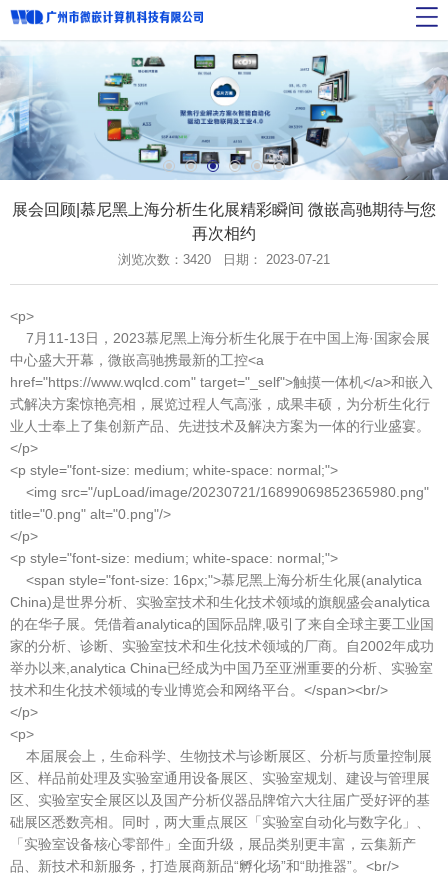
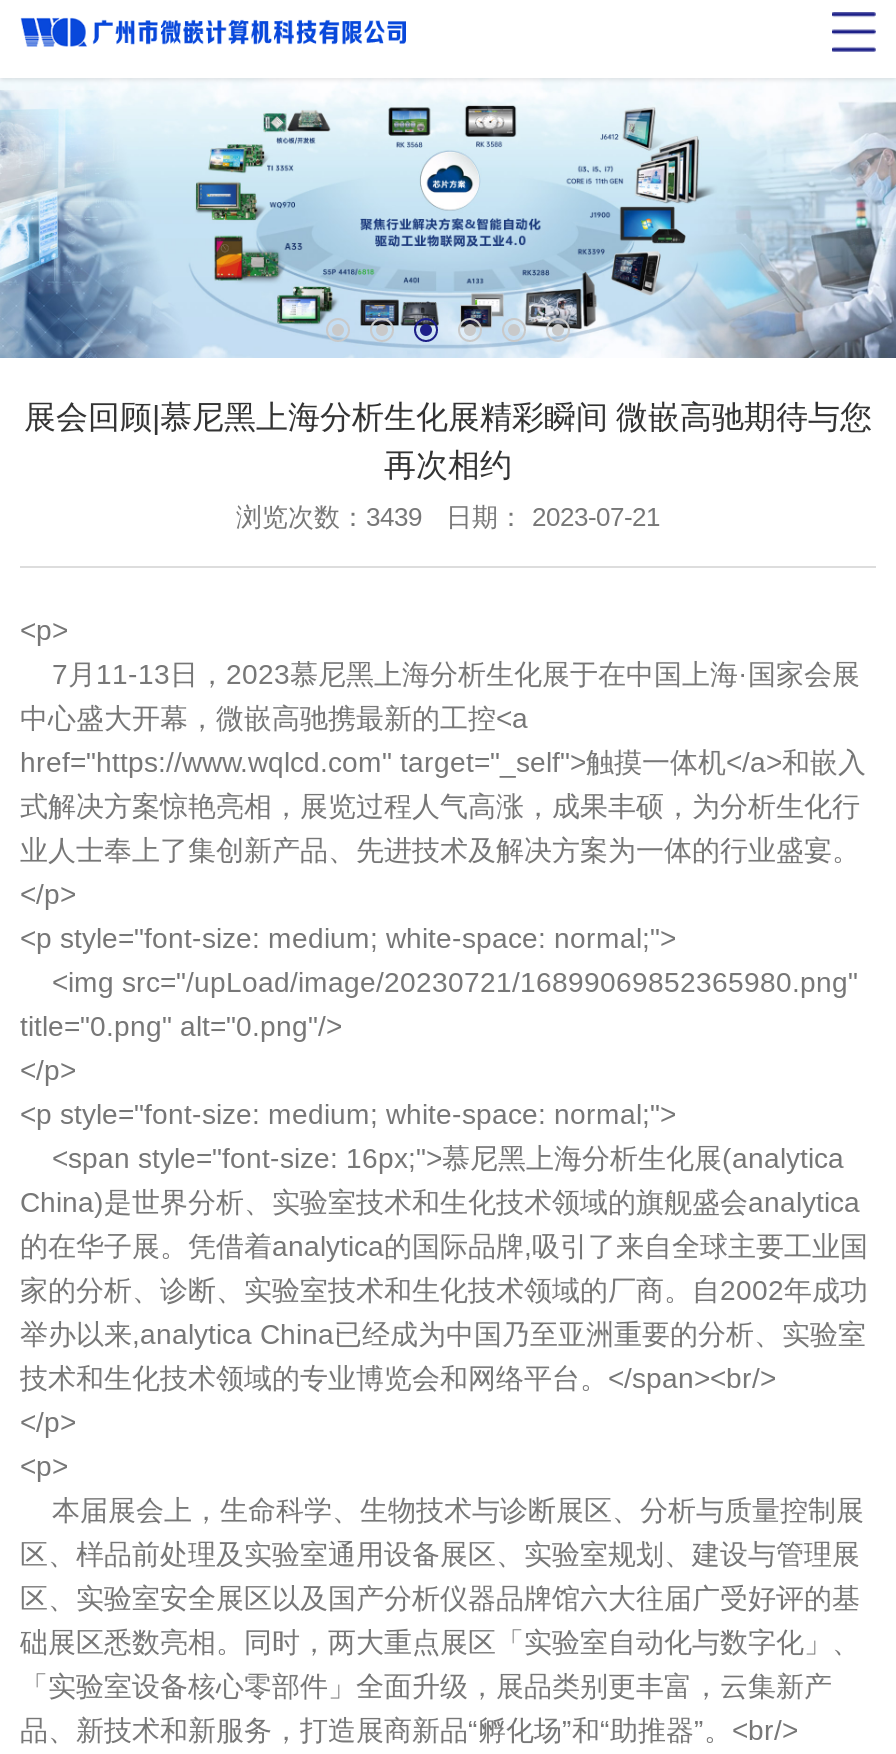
- 浏览次数：3420 日期： 2023-07-21
+ 浏览次数：3439 日期： 2023-07-21
